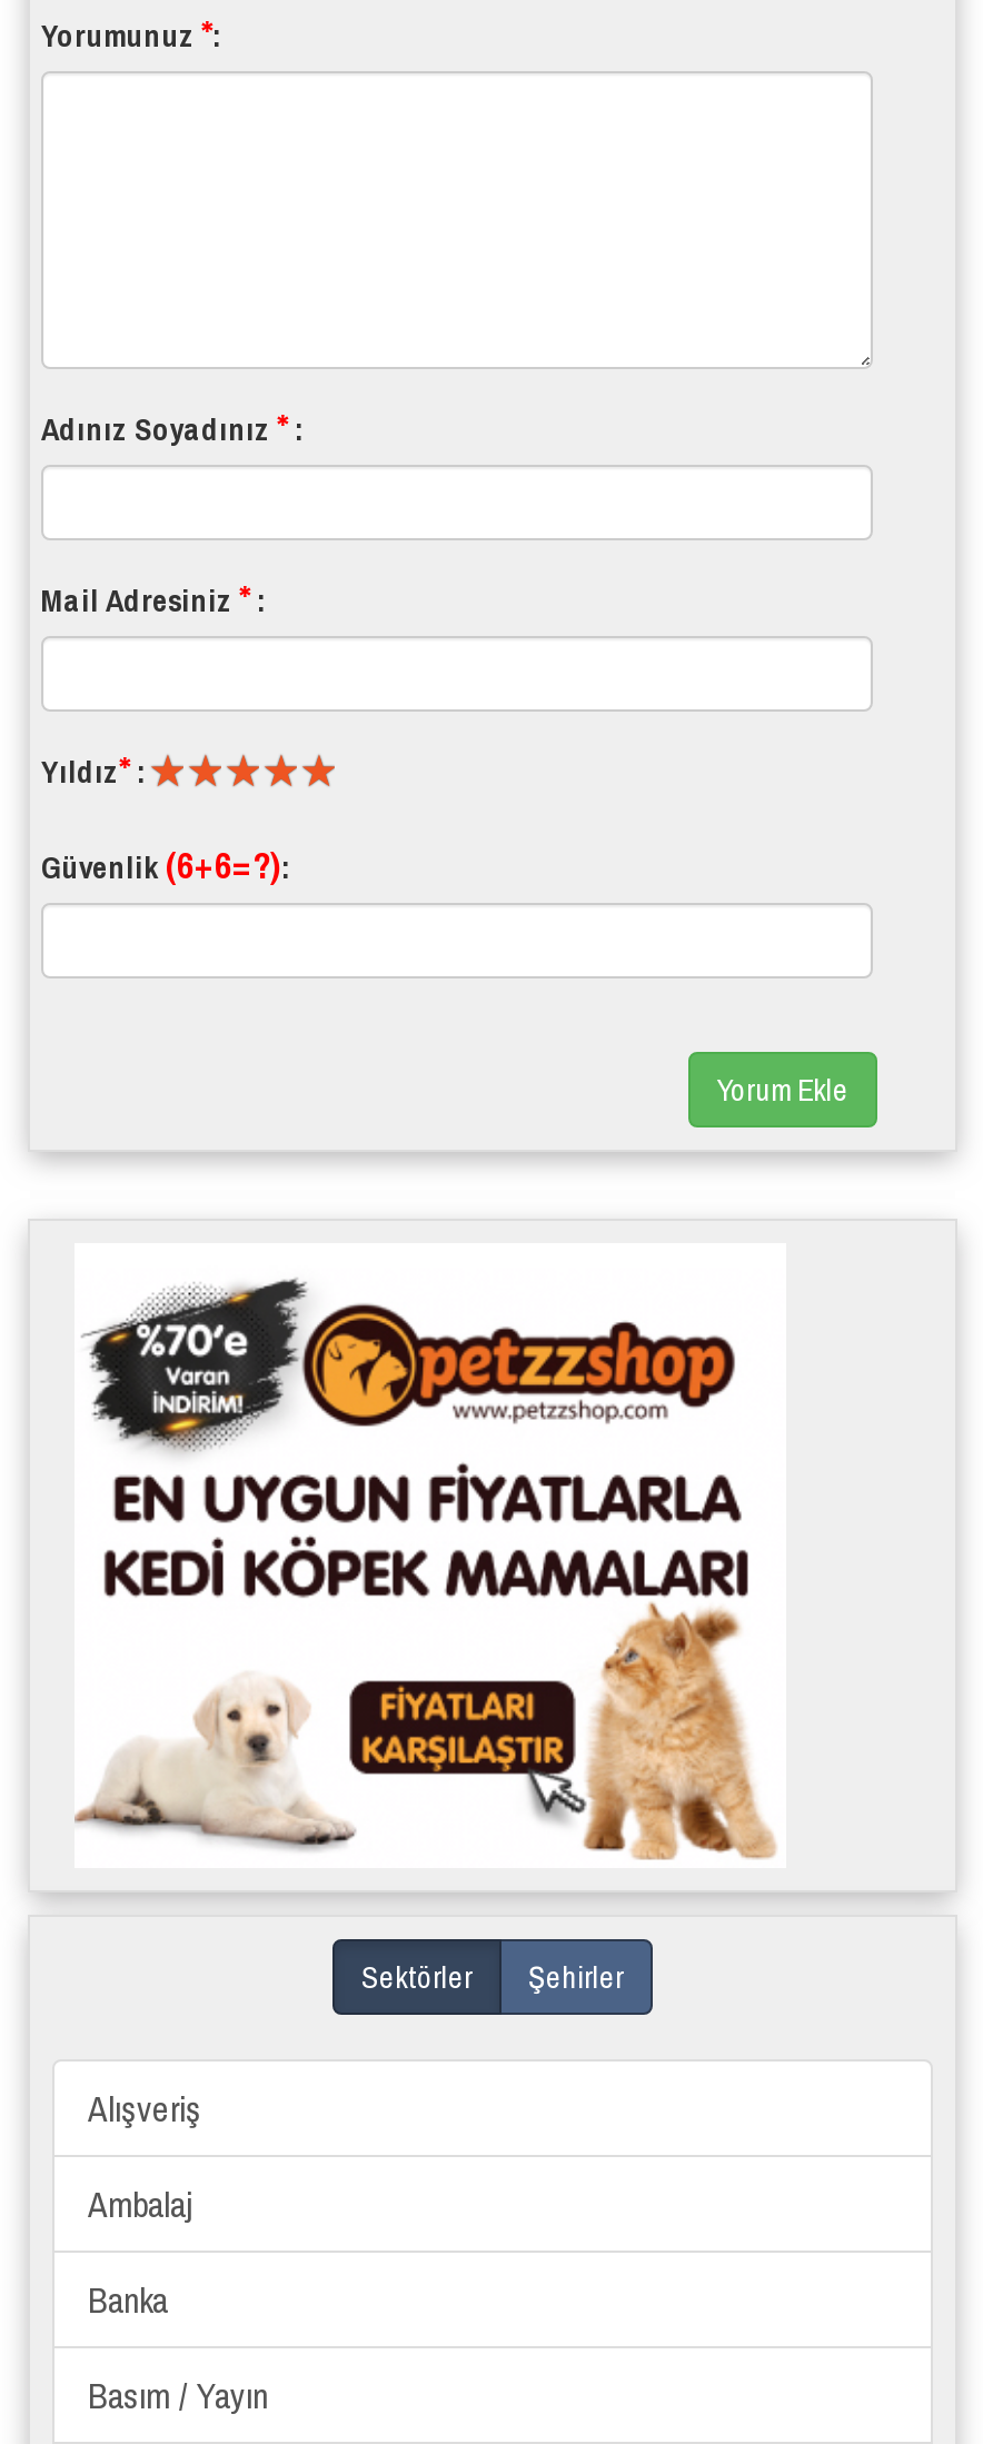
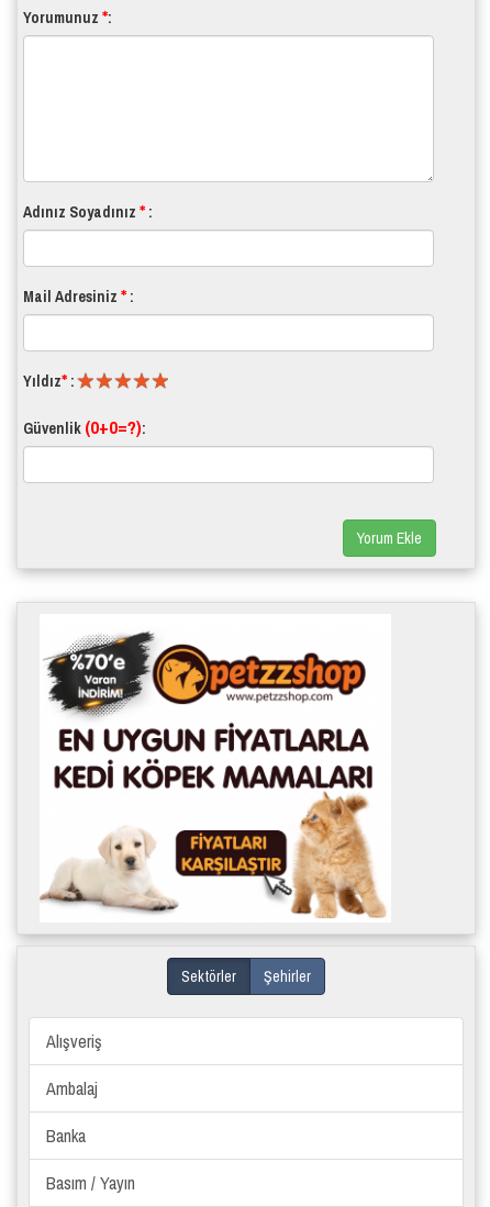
- Güvenlik (6+6=?):
+ Güvenlik (0+0=?):
